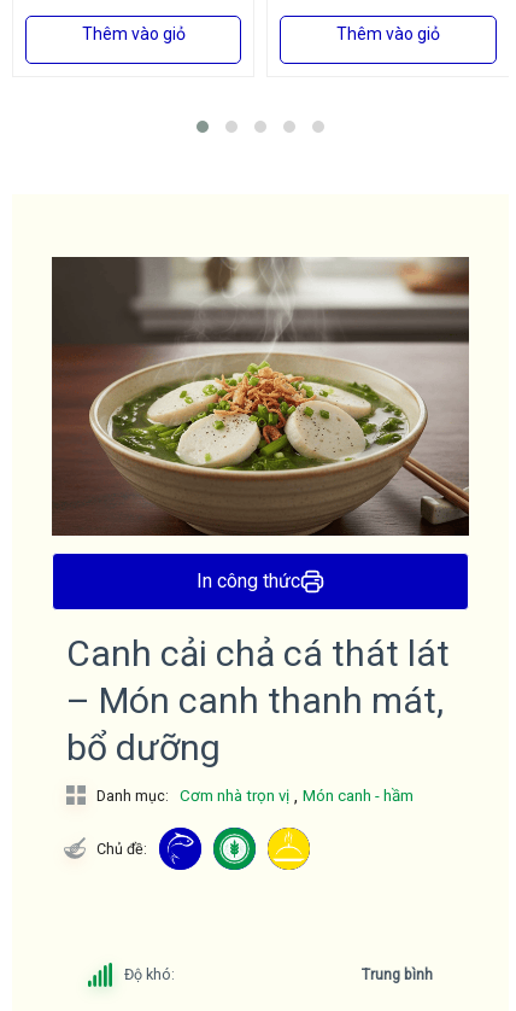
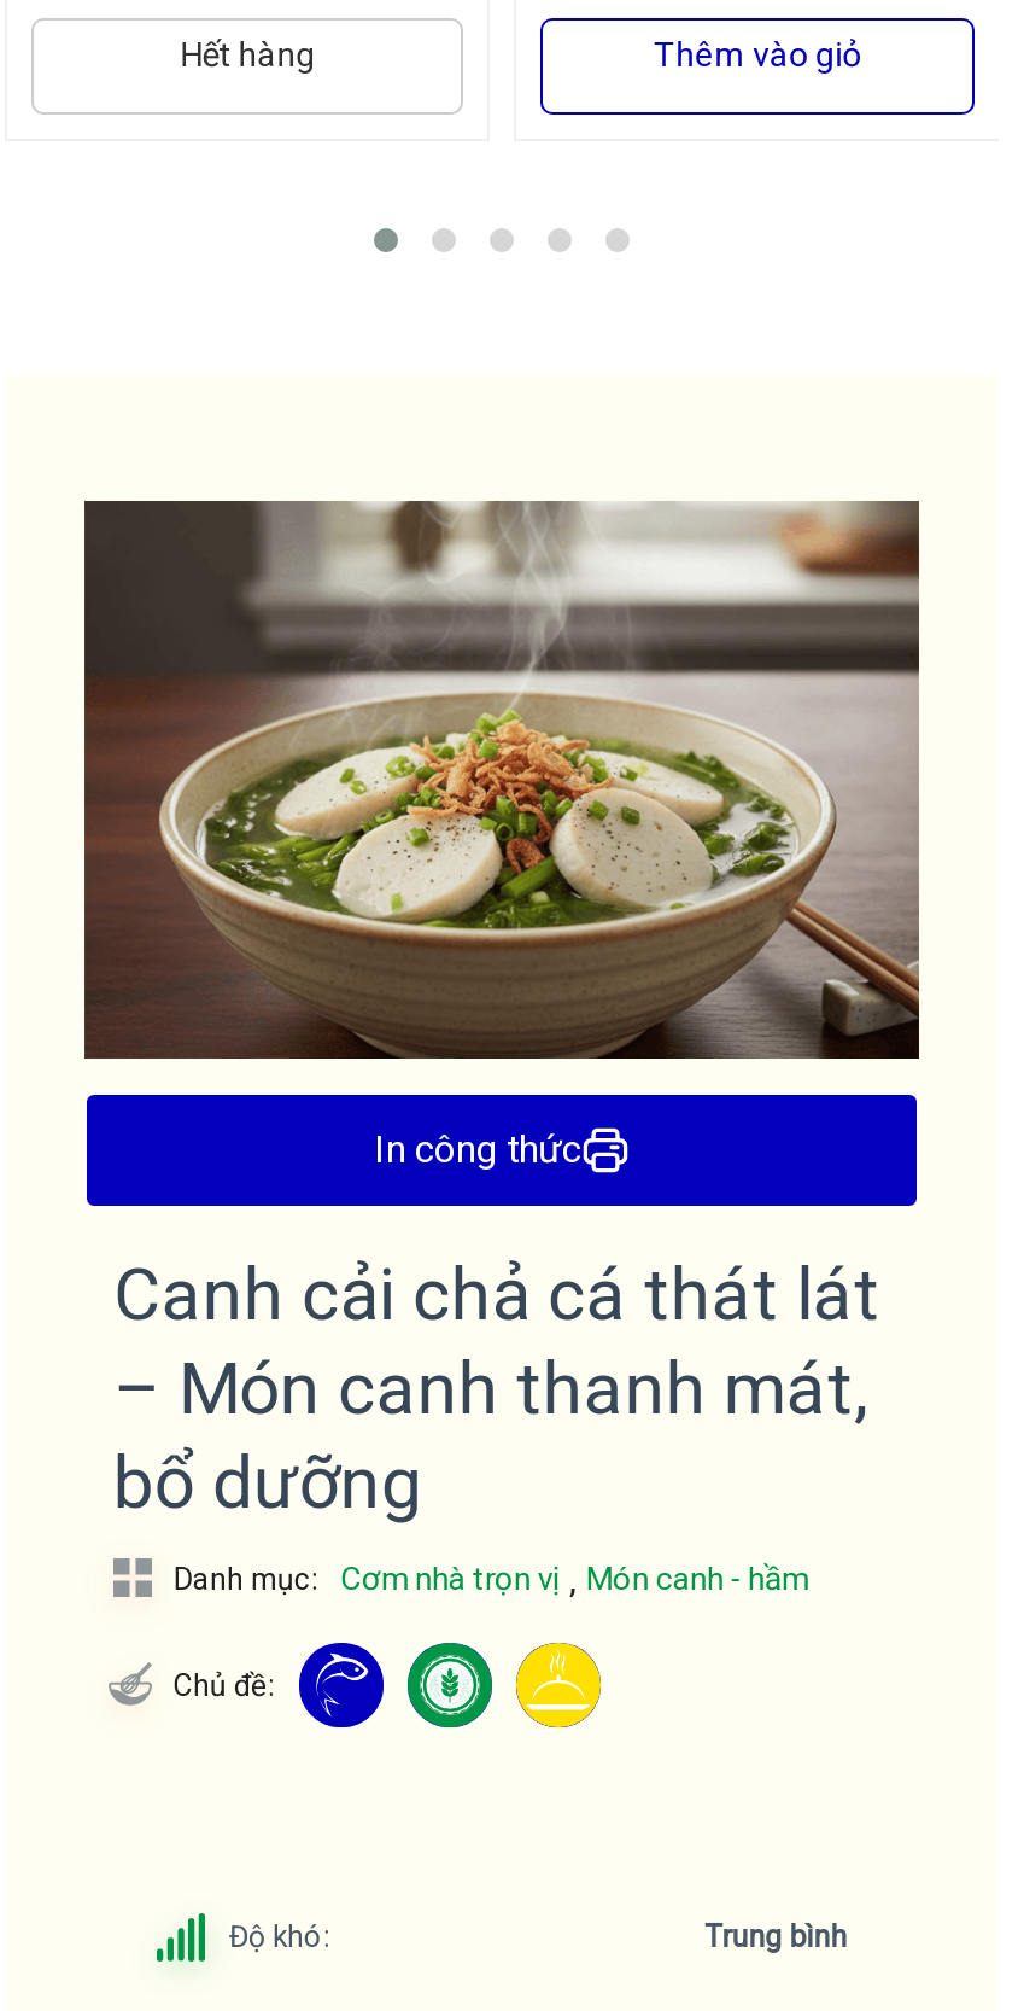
- Thêm vào giỏ
+ Hết hàng
